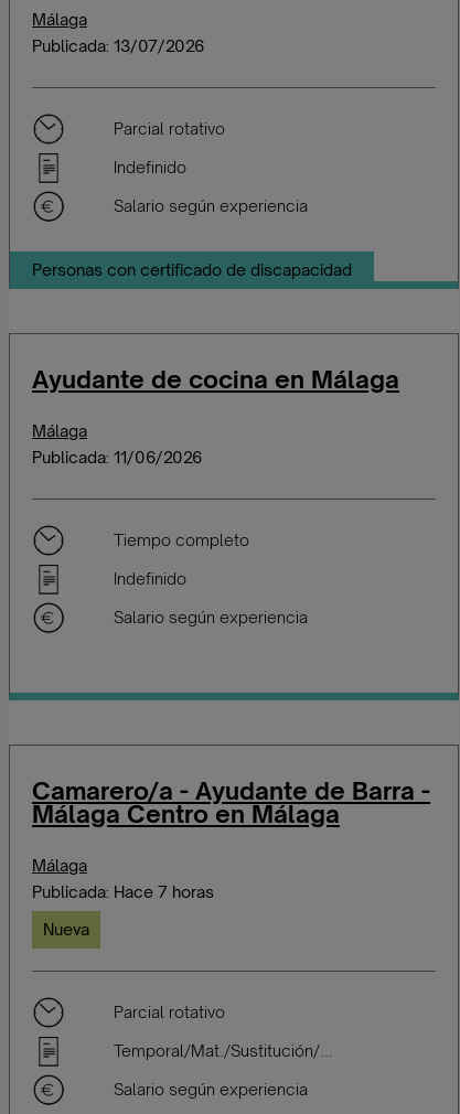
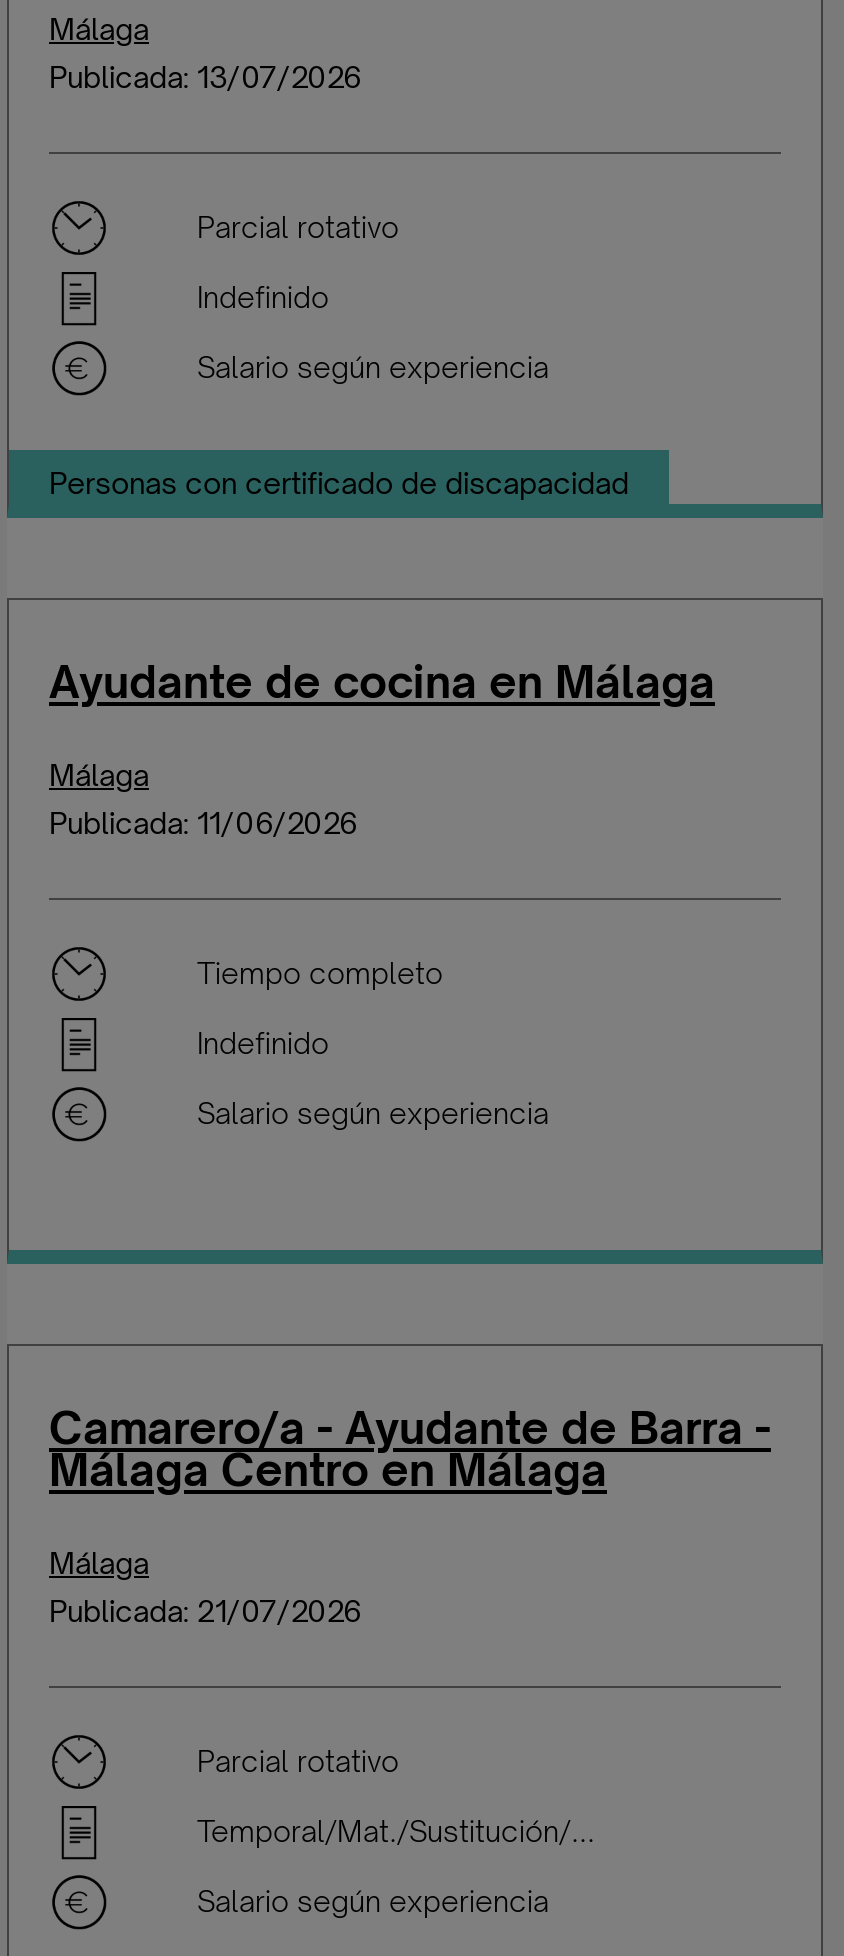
- Publicada: Hace 7 horas
- Nueva
+ Publicada: 21/07/2026
